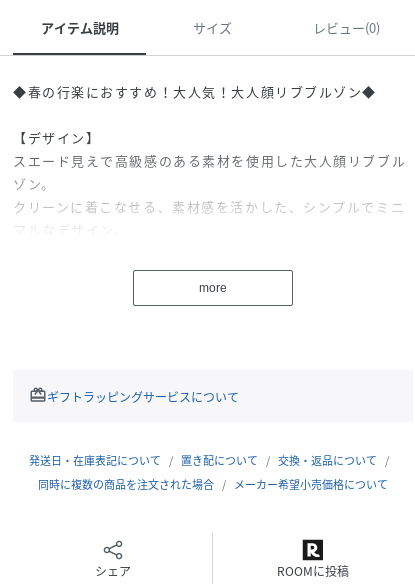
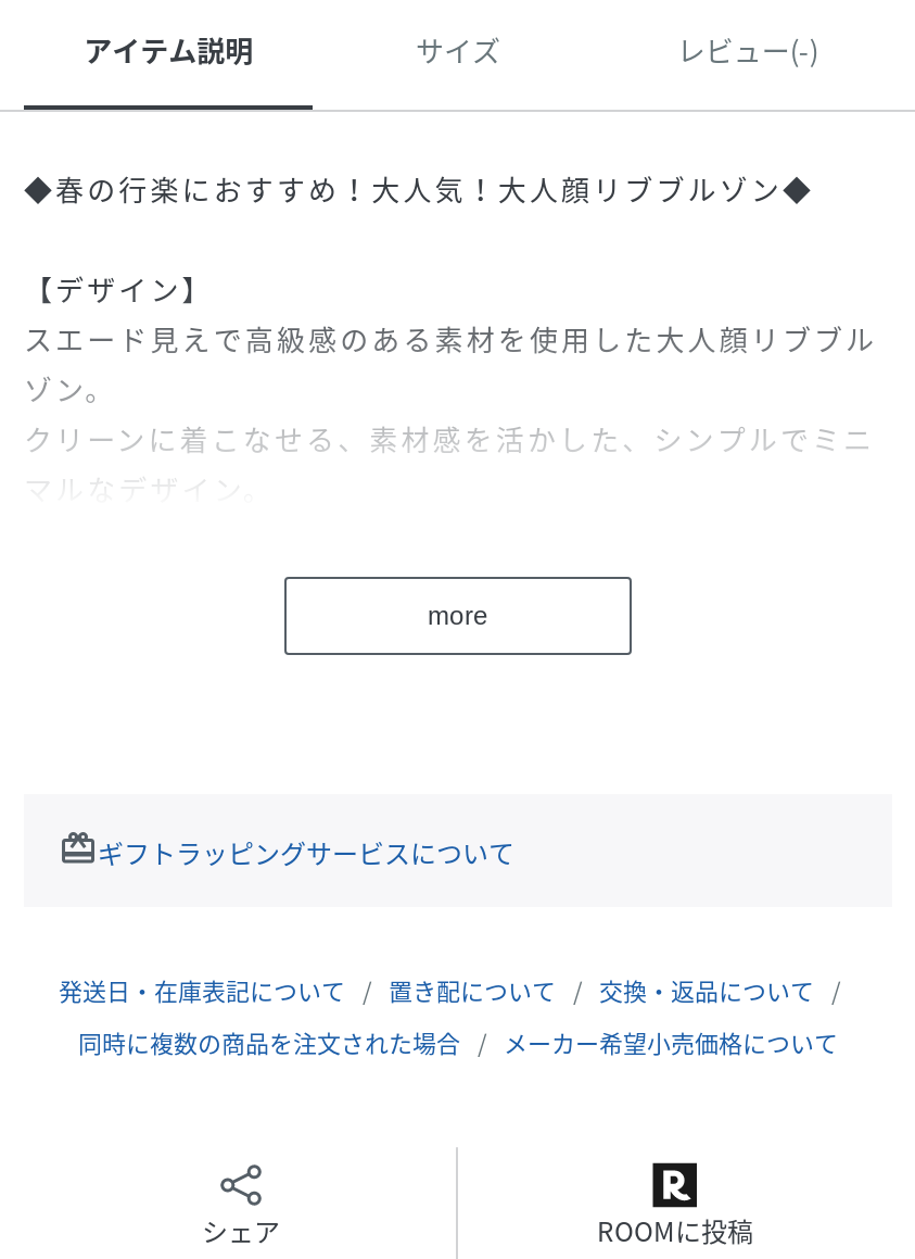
- レビュー(0)
+ レビュー(-)
